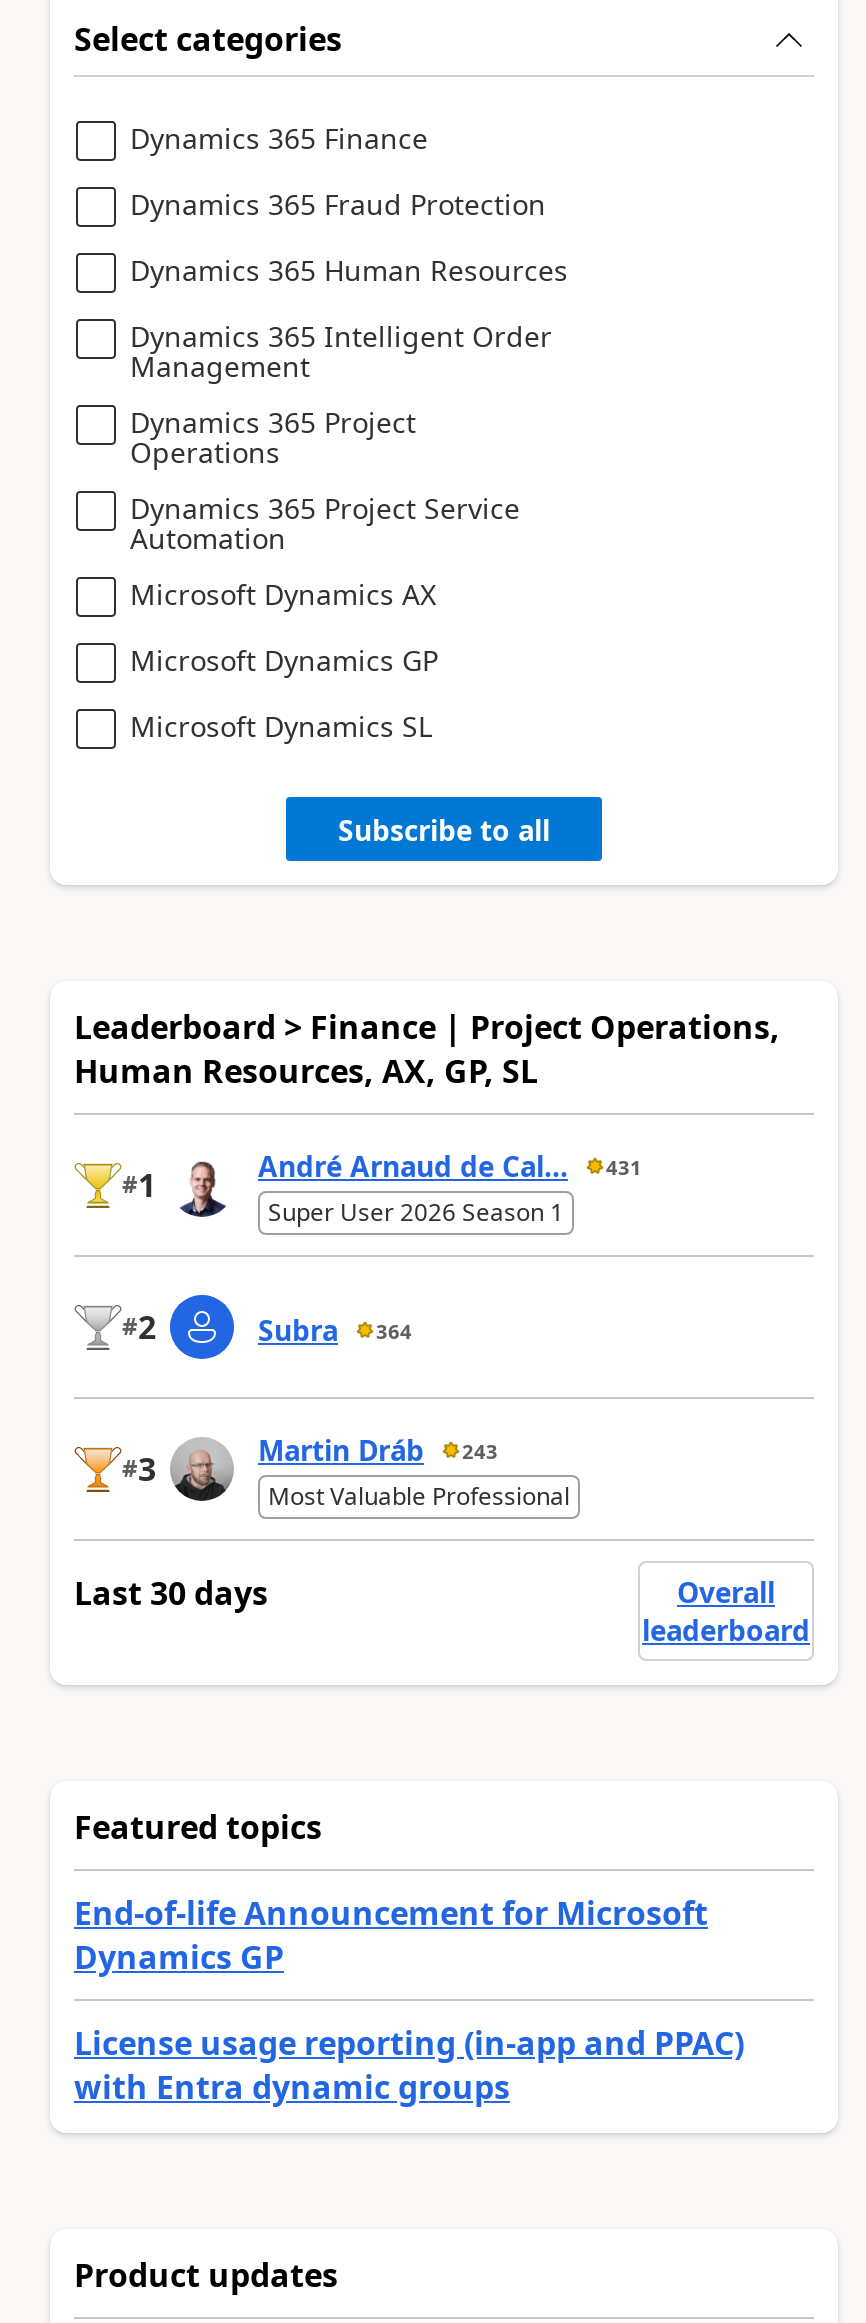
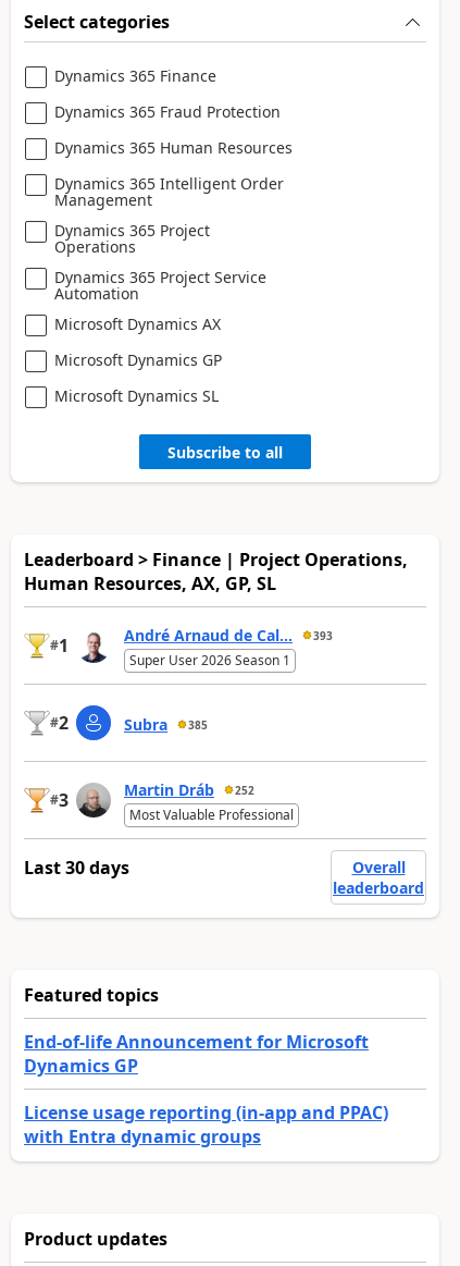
- André Arnaud de Cal... 431
+ André Arnaud de Cal... 393

- Subra 364
+ Subra 385

- Martin Dráb 243
+ Martin Dráb 252
